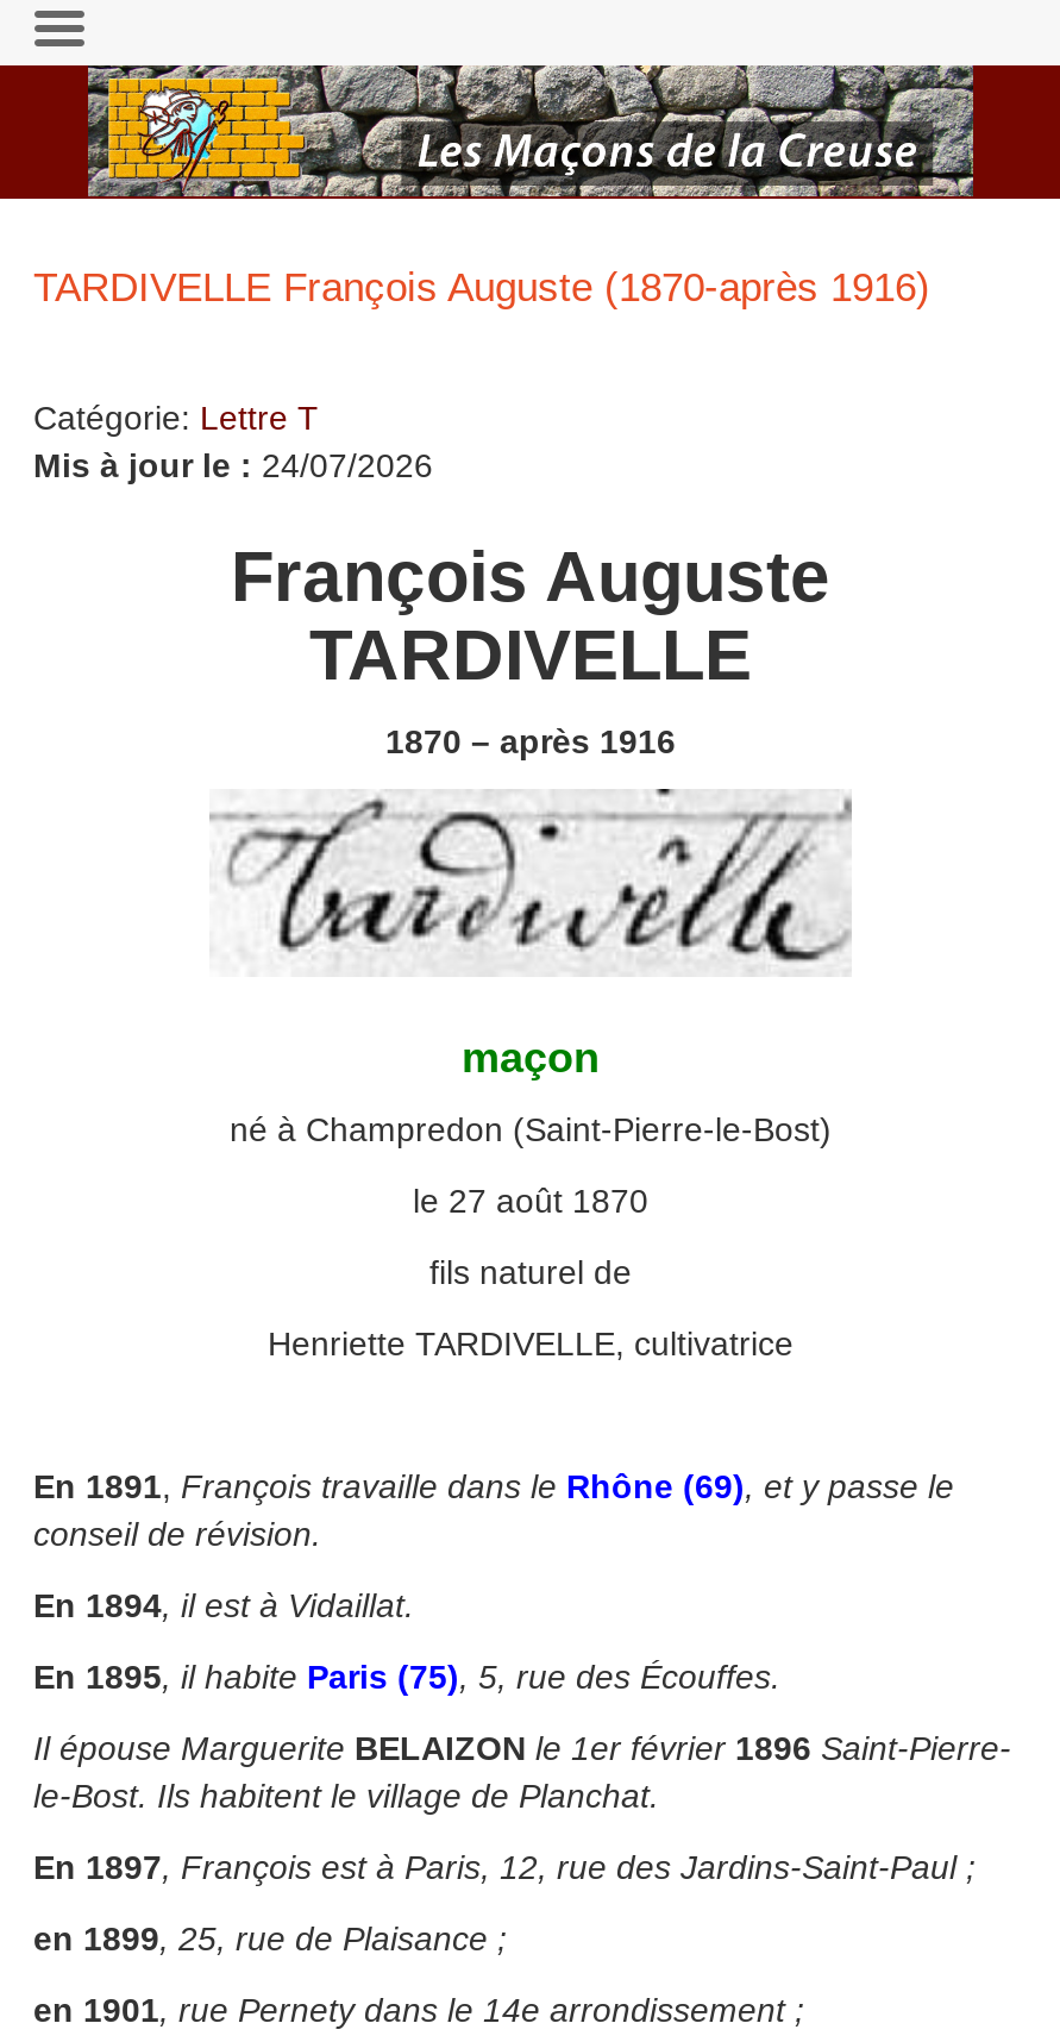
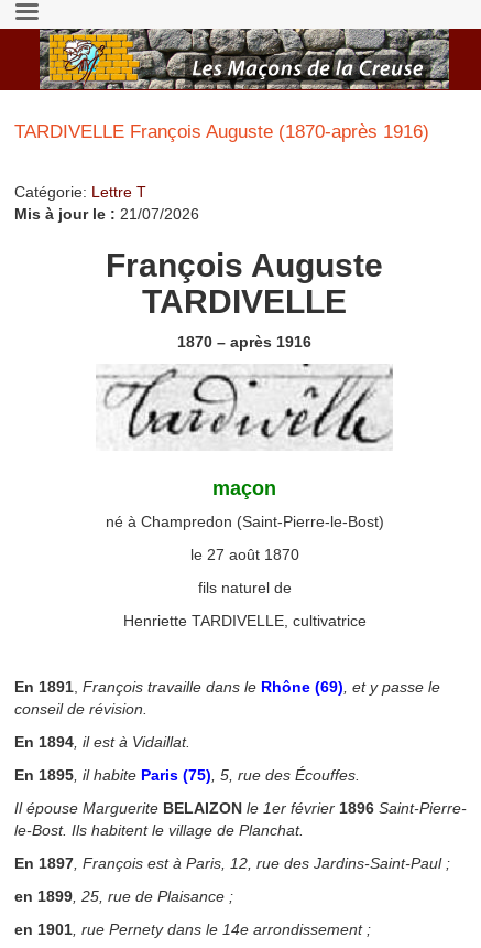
- Mis à jour le : 24/07/2026
+ Mis à jour le : 21/07/2026
